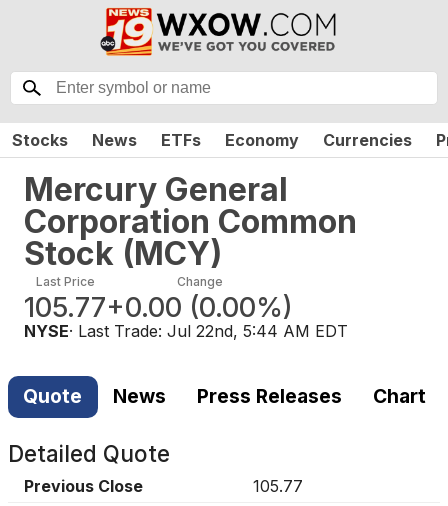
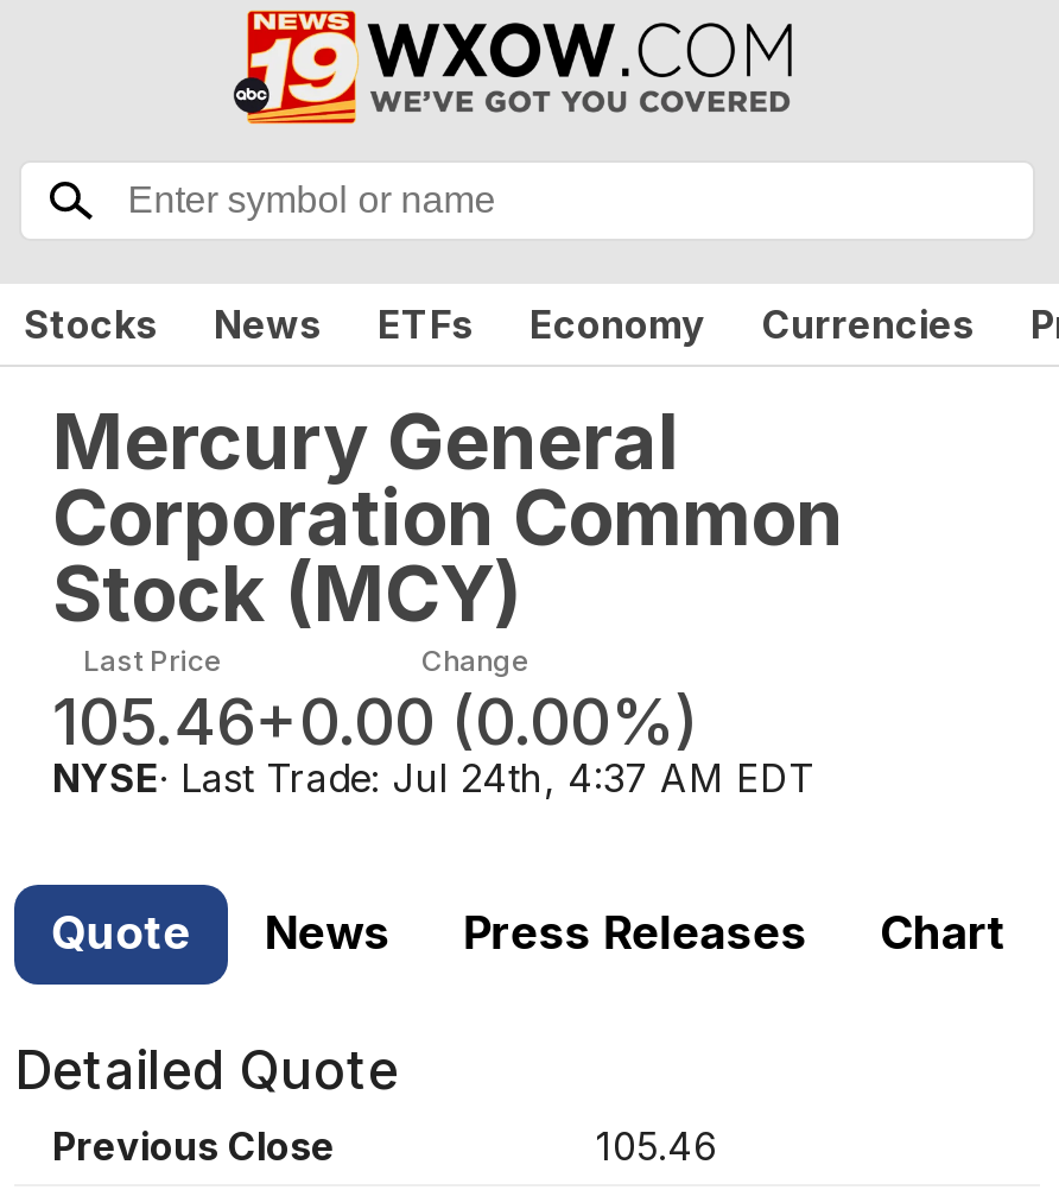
- 105.77 +0.00 (0.00%)
+ 105.46 +0.00 (0.00%)

- NYSE · Last Trade: Jul 22nd, 5:44 AM EDT
+ NYSE · Last Trade: Jul 24th, 4:37 AM EDT

- 105.77
+ 105.46
